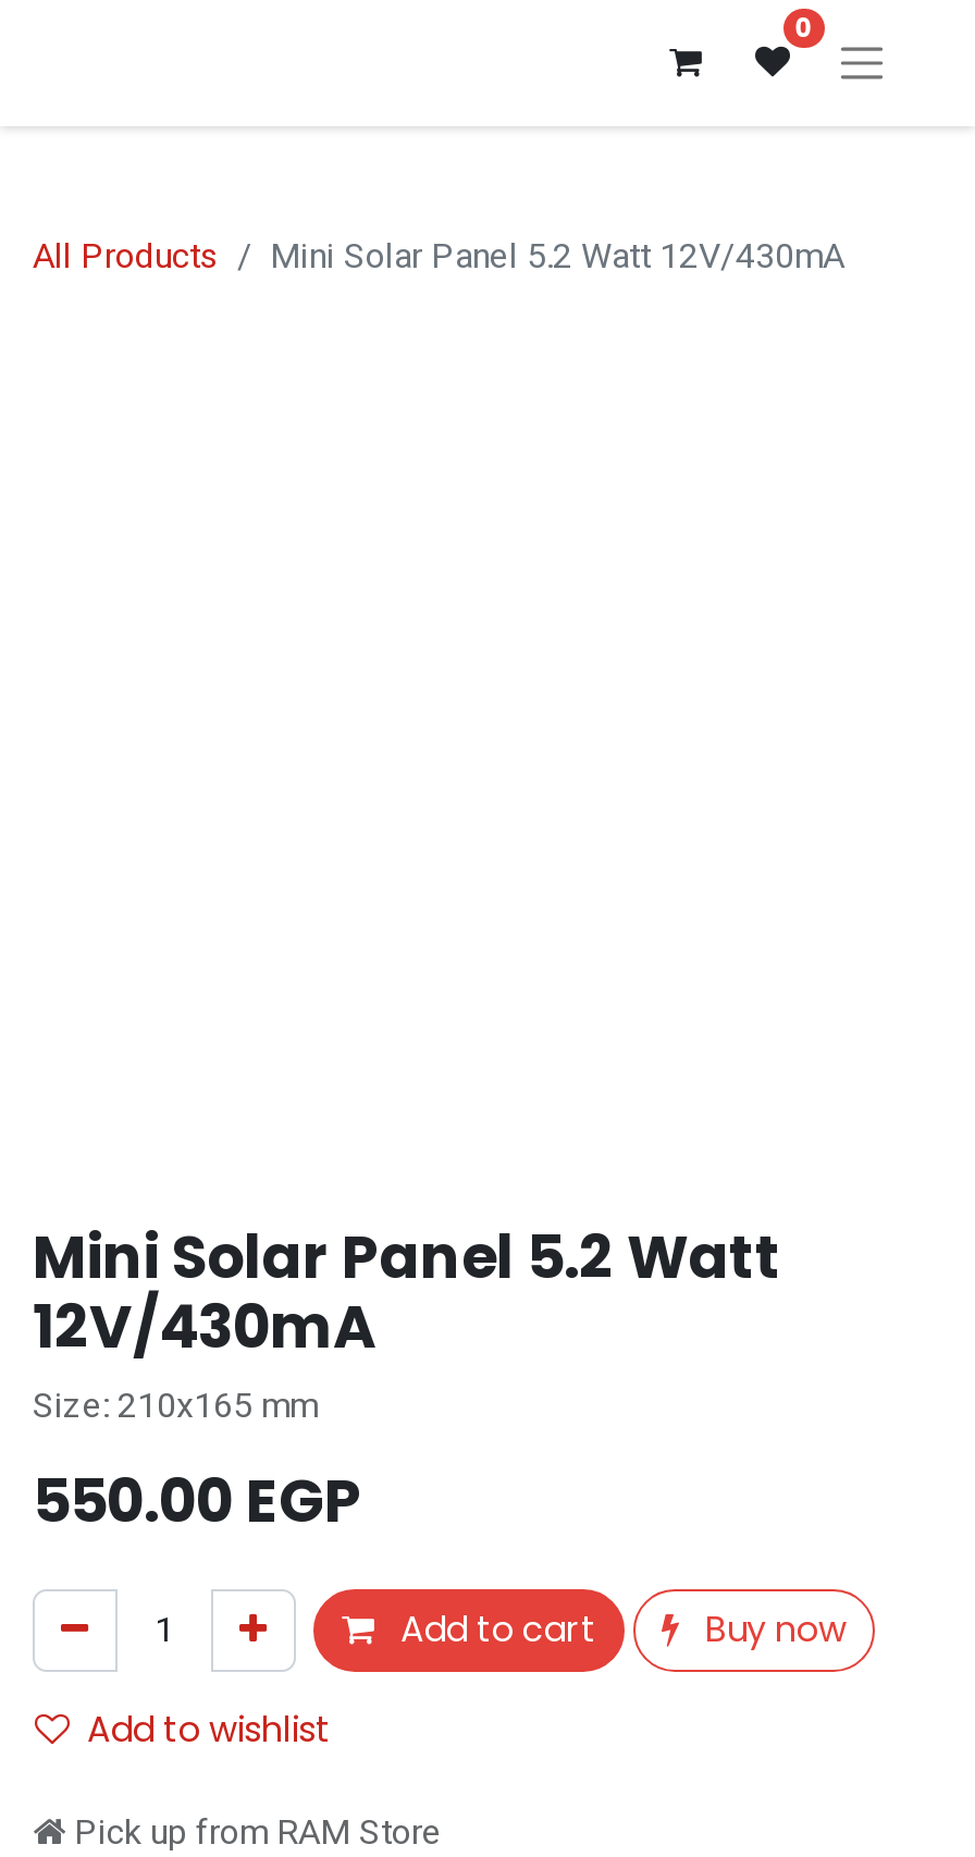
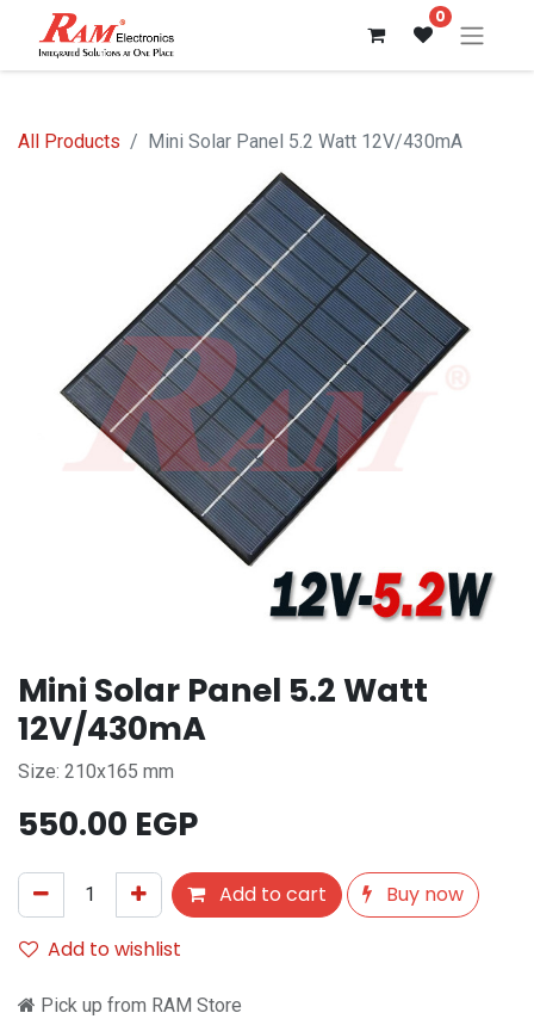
+ [image]

+ [image]
